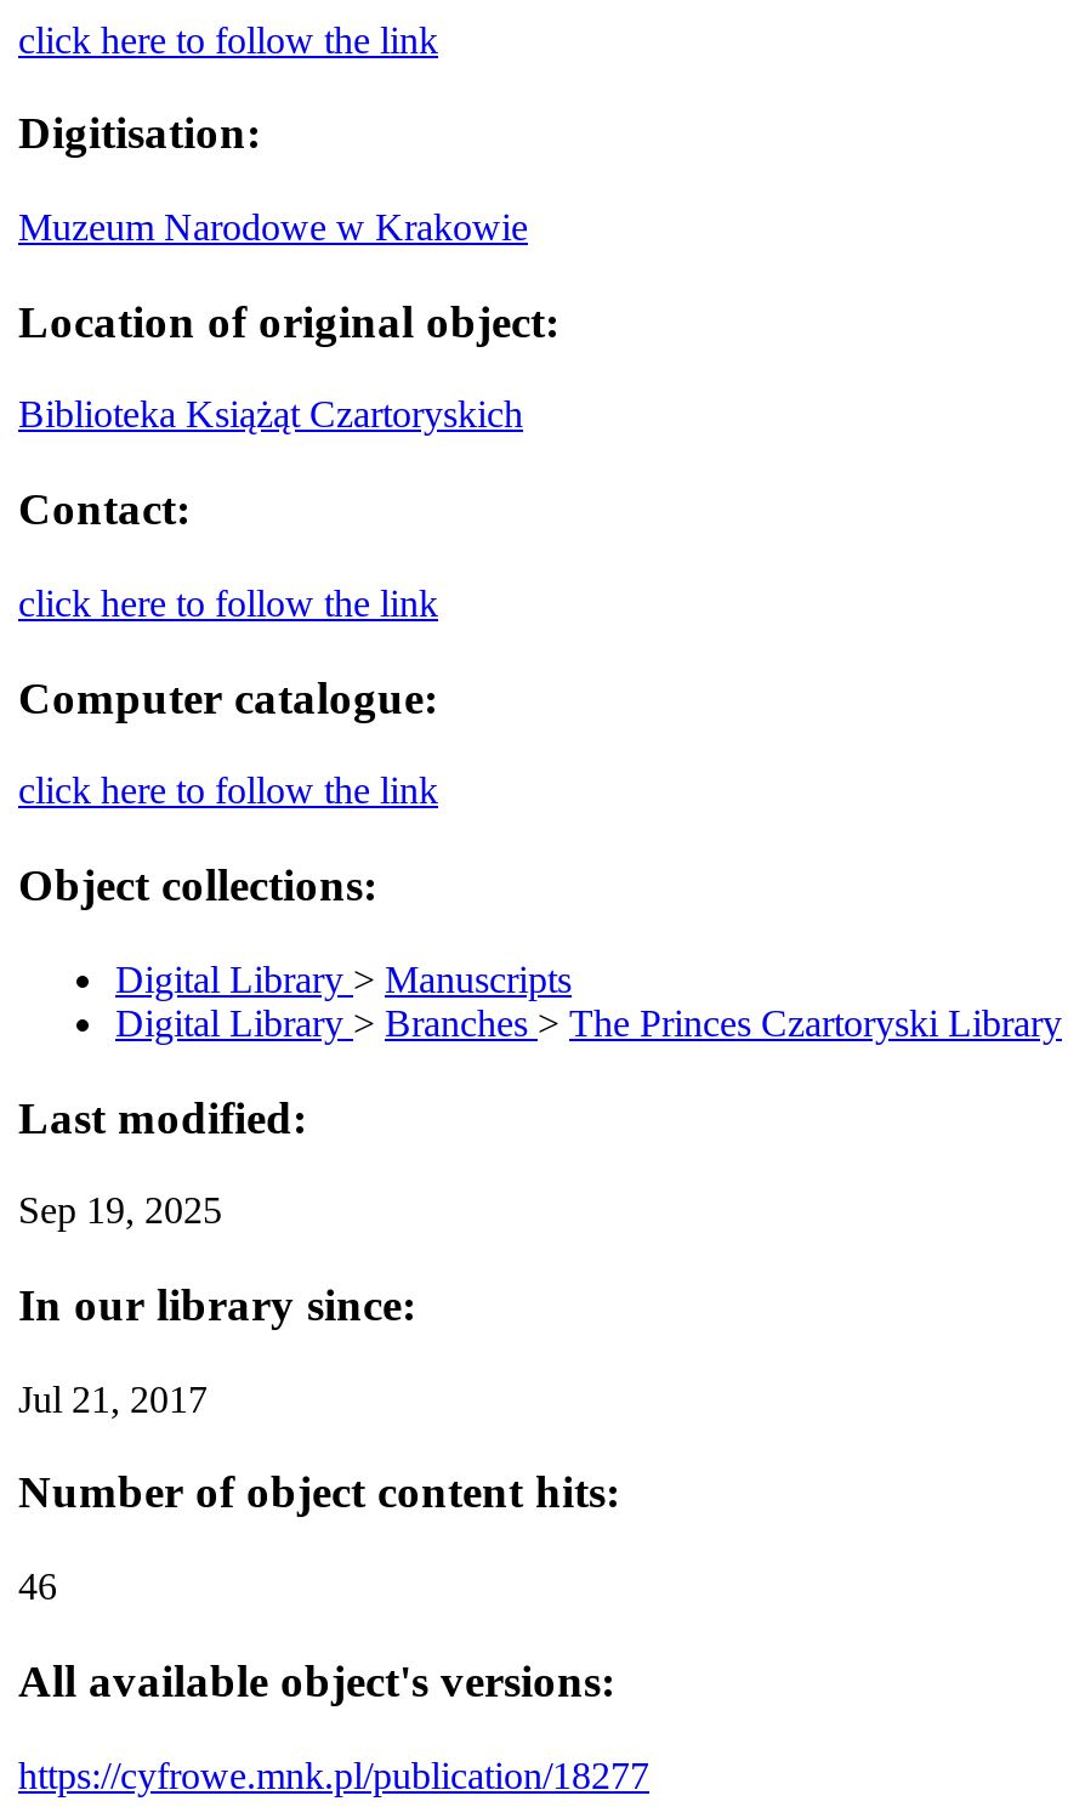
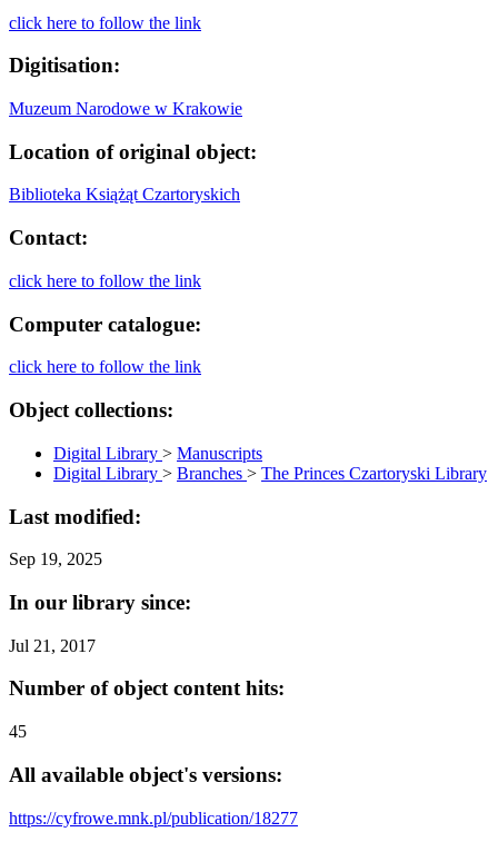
- 46
+ 45
